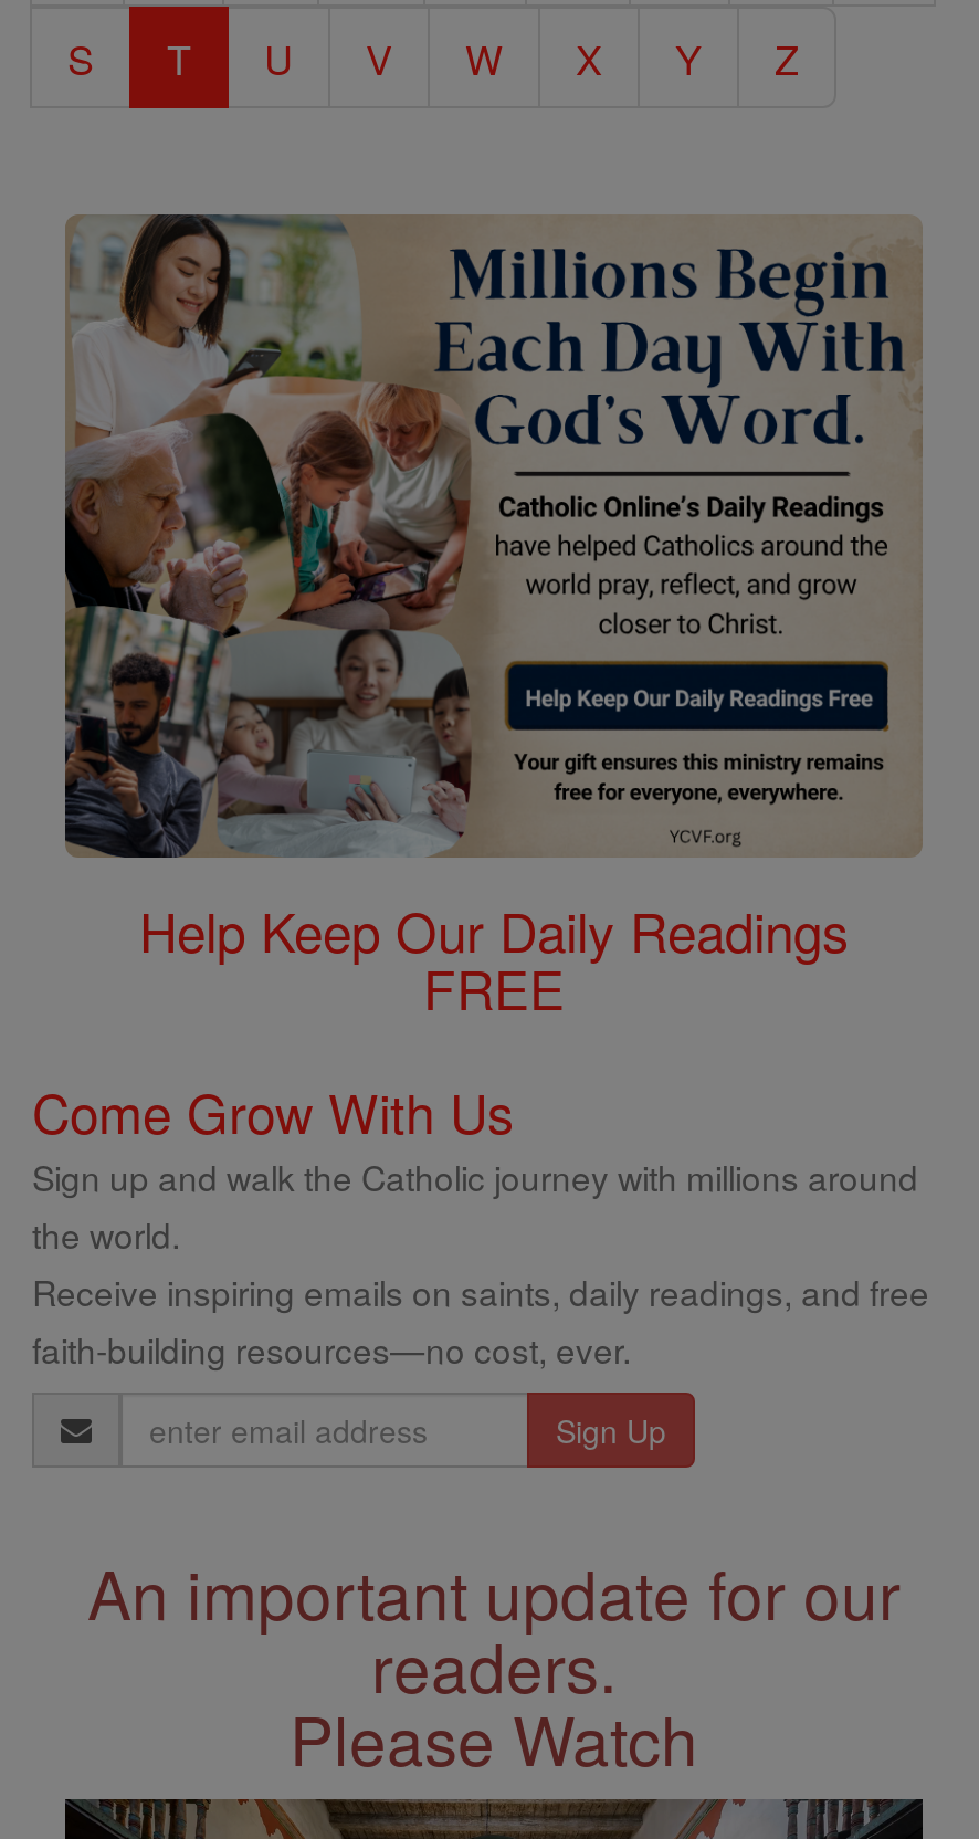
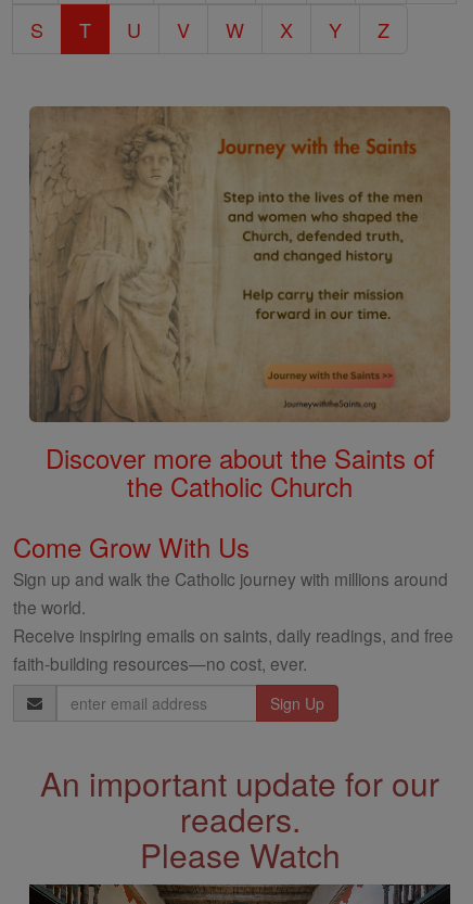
- [image]
- Help Keep Our Daily Readings
- FREE
+ [image]
+ Discover more about the Saints of
+ the Catholic Church
